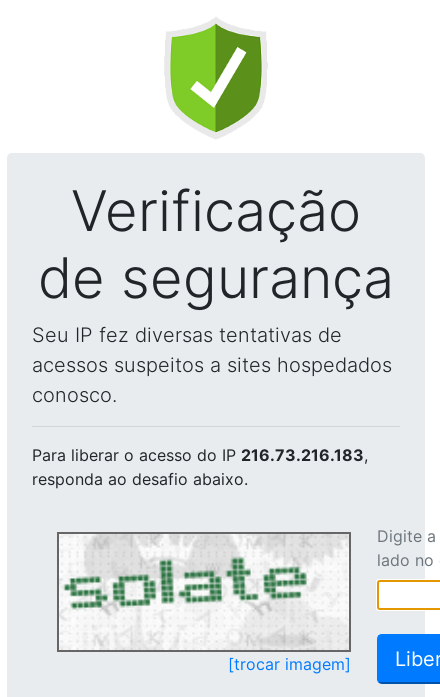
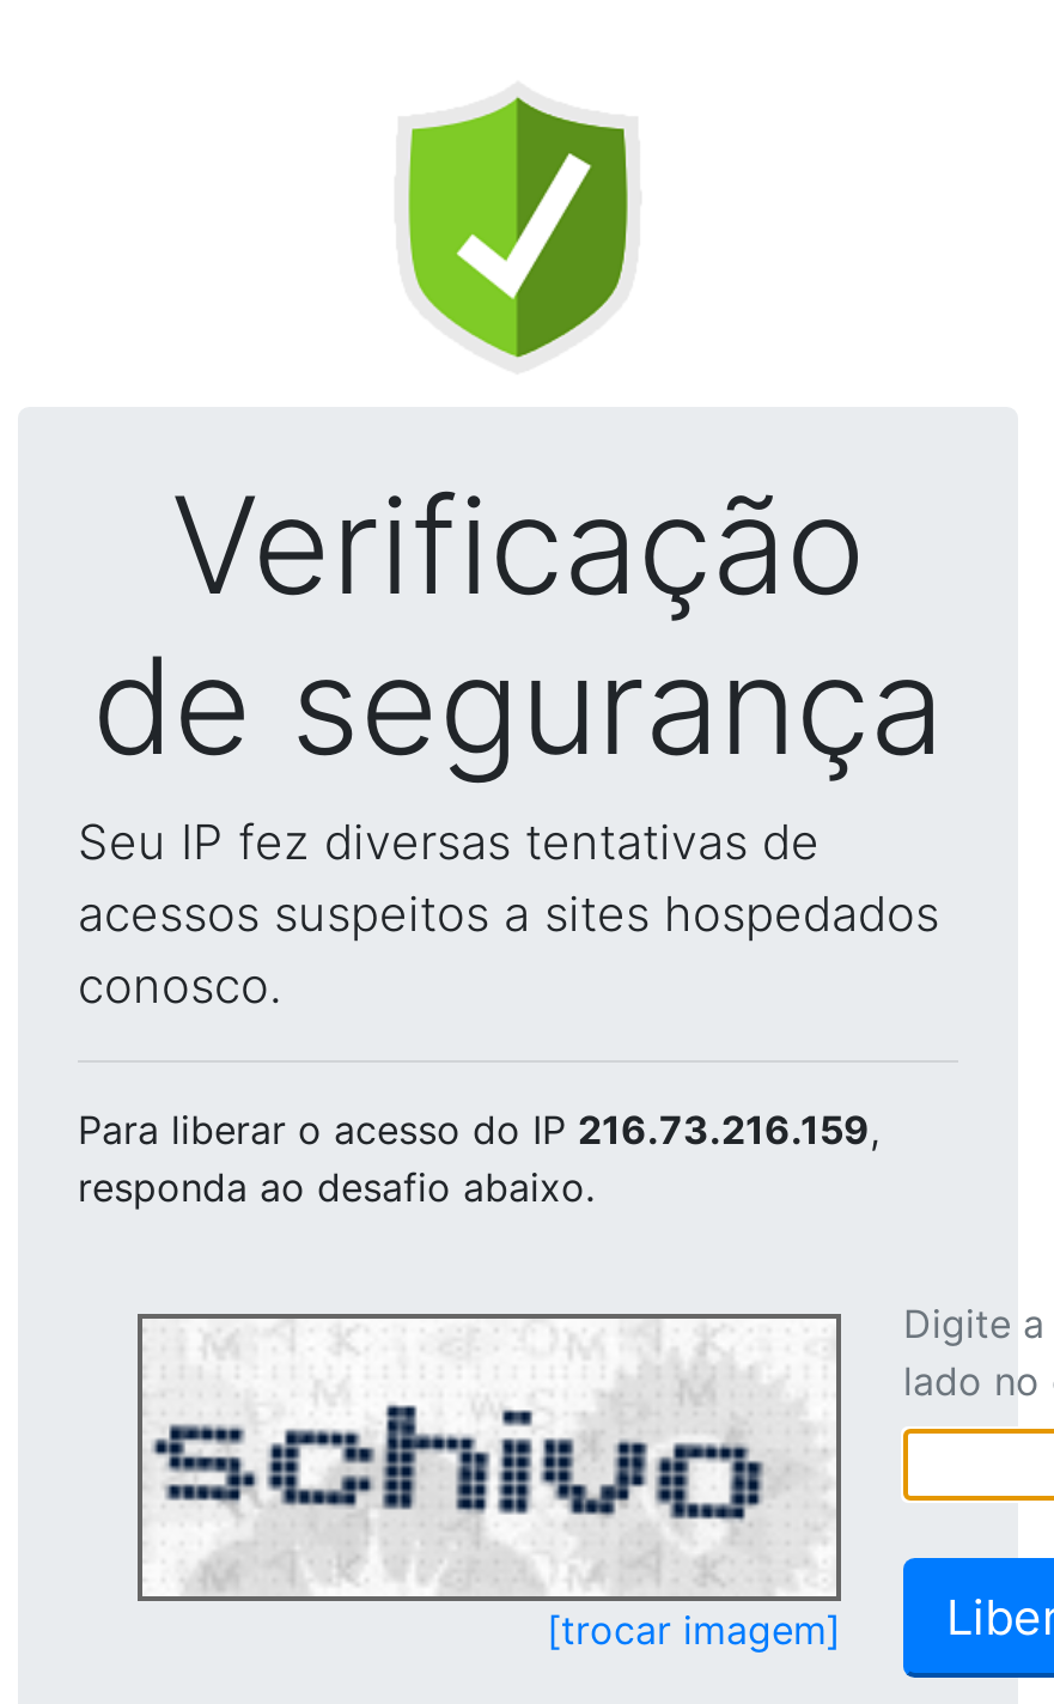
- Para liberar o acesso do IP 216.73.216.183,
+ Para liberar o acesso do IP 216.73.216.159,

- [image]
+ [image]
